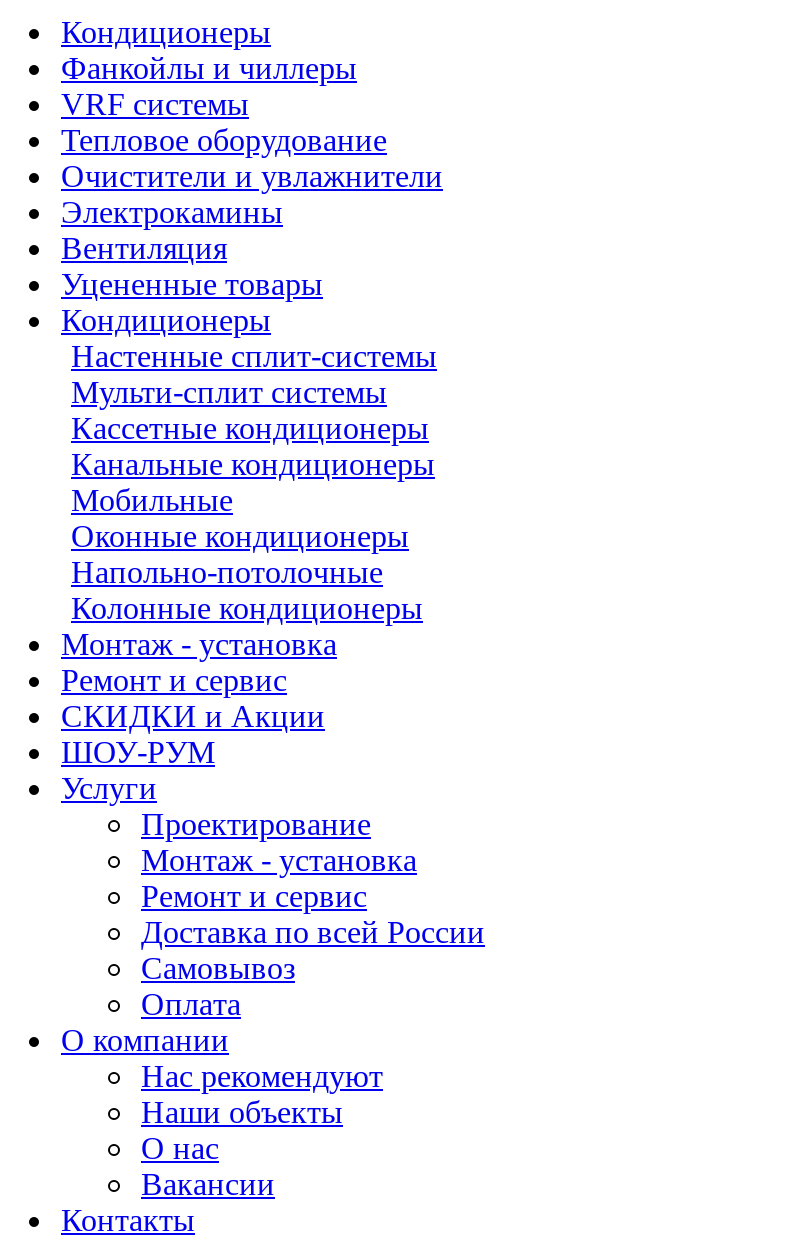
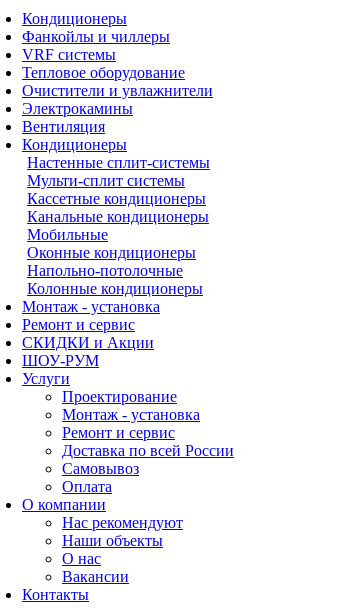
- Уцененные товары
